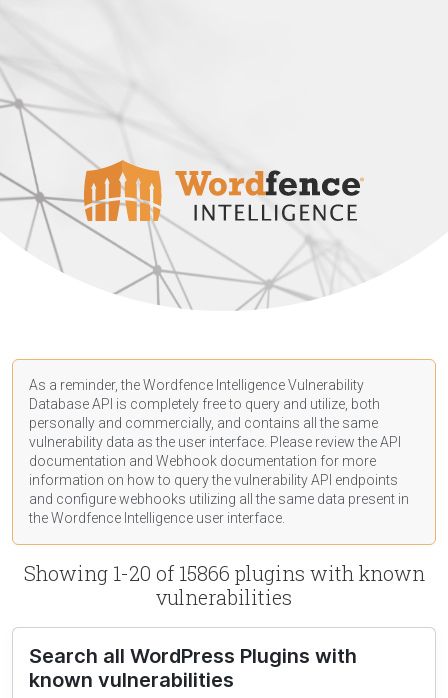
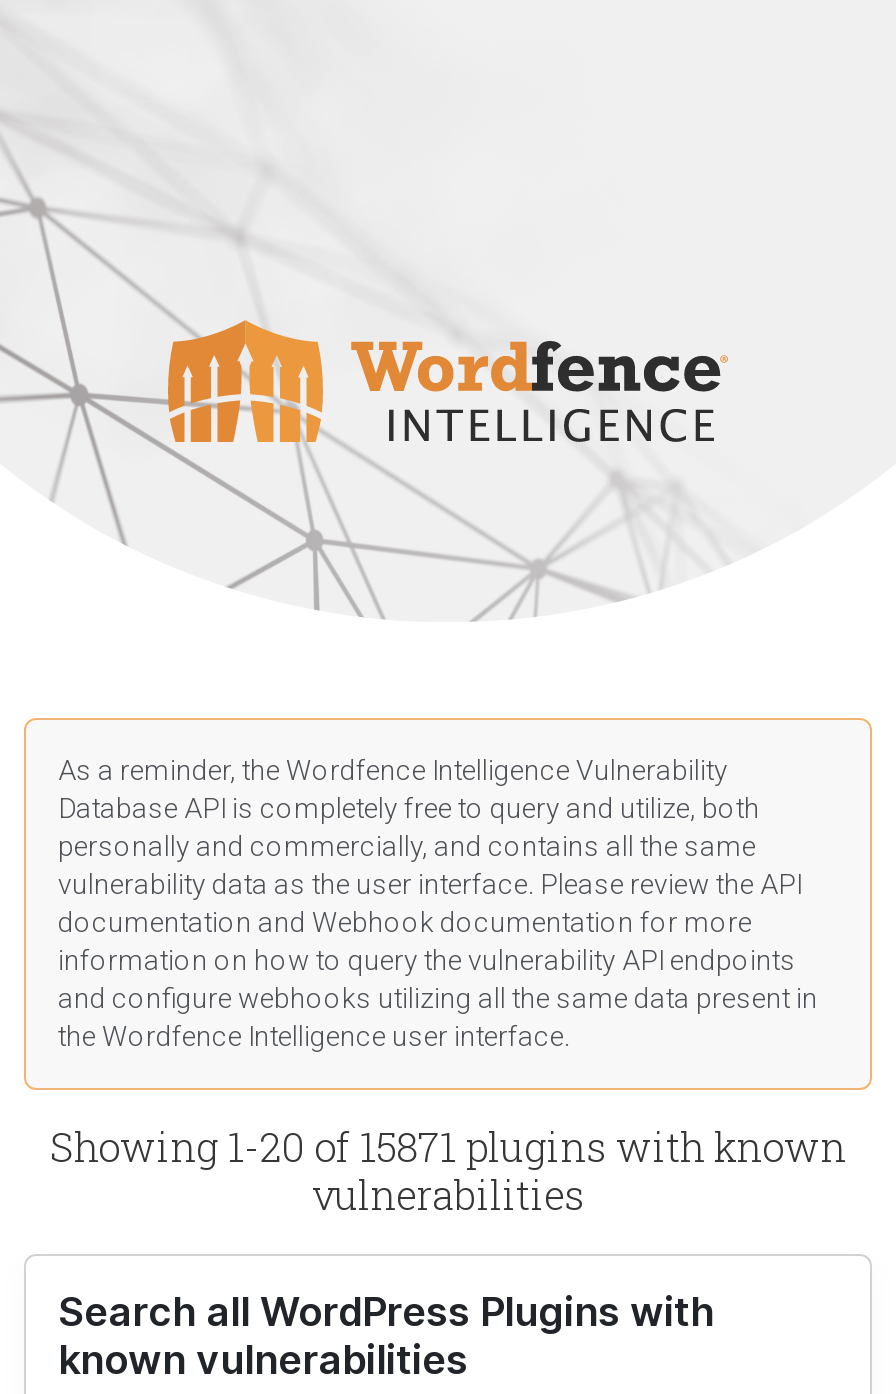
- Showing 1-20 of 15866 plugins with known
+ Showing 1-20 of 15871 plugins with known
